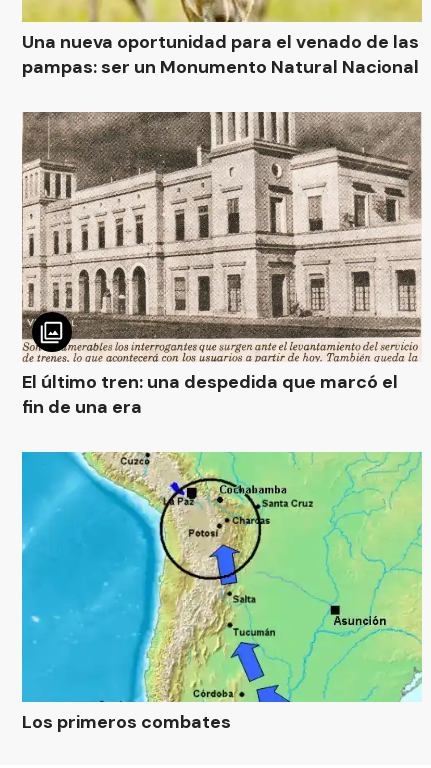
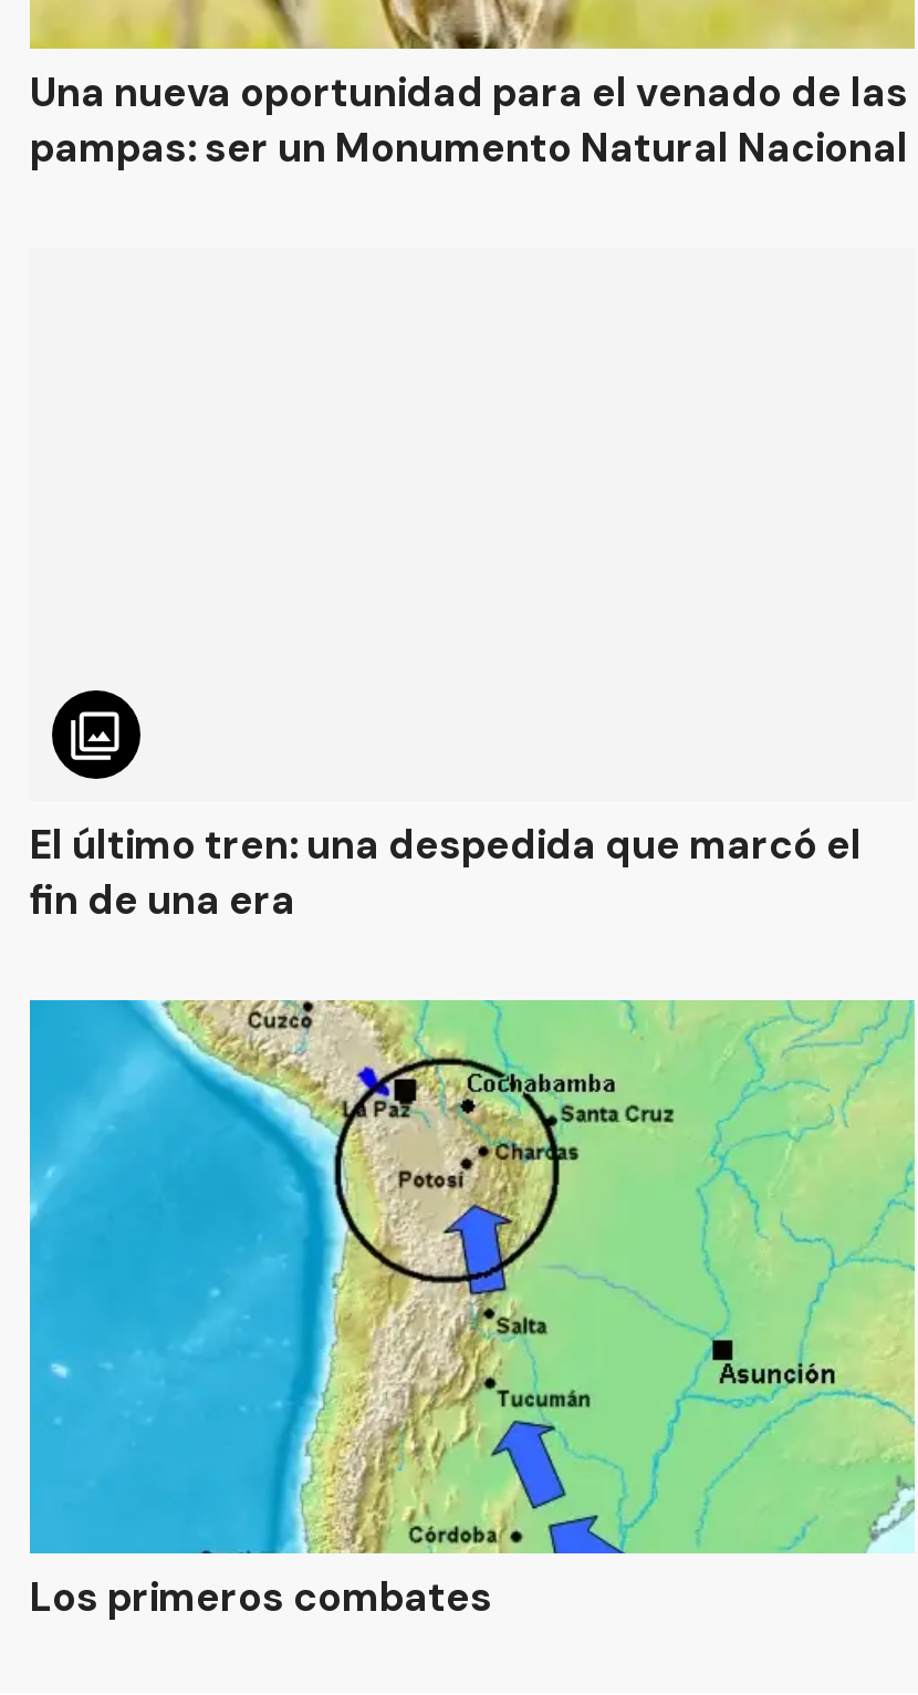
- [image]
